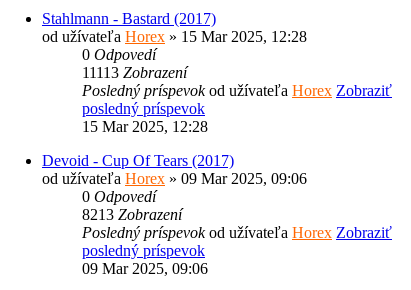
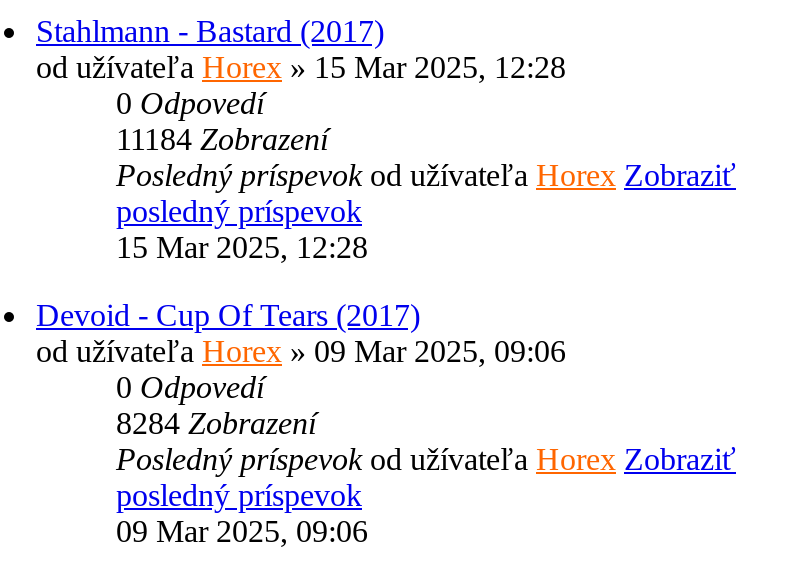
- 11113 Zobrazení
+ 11184 Zobrazení

- 8213Zobrazení
+ 8284Zobrazení
